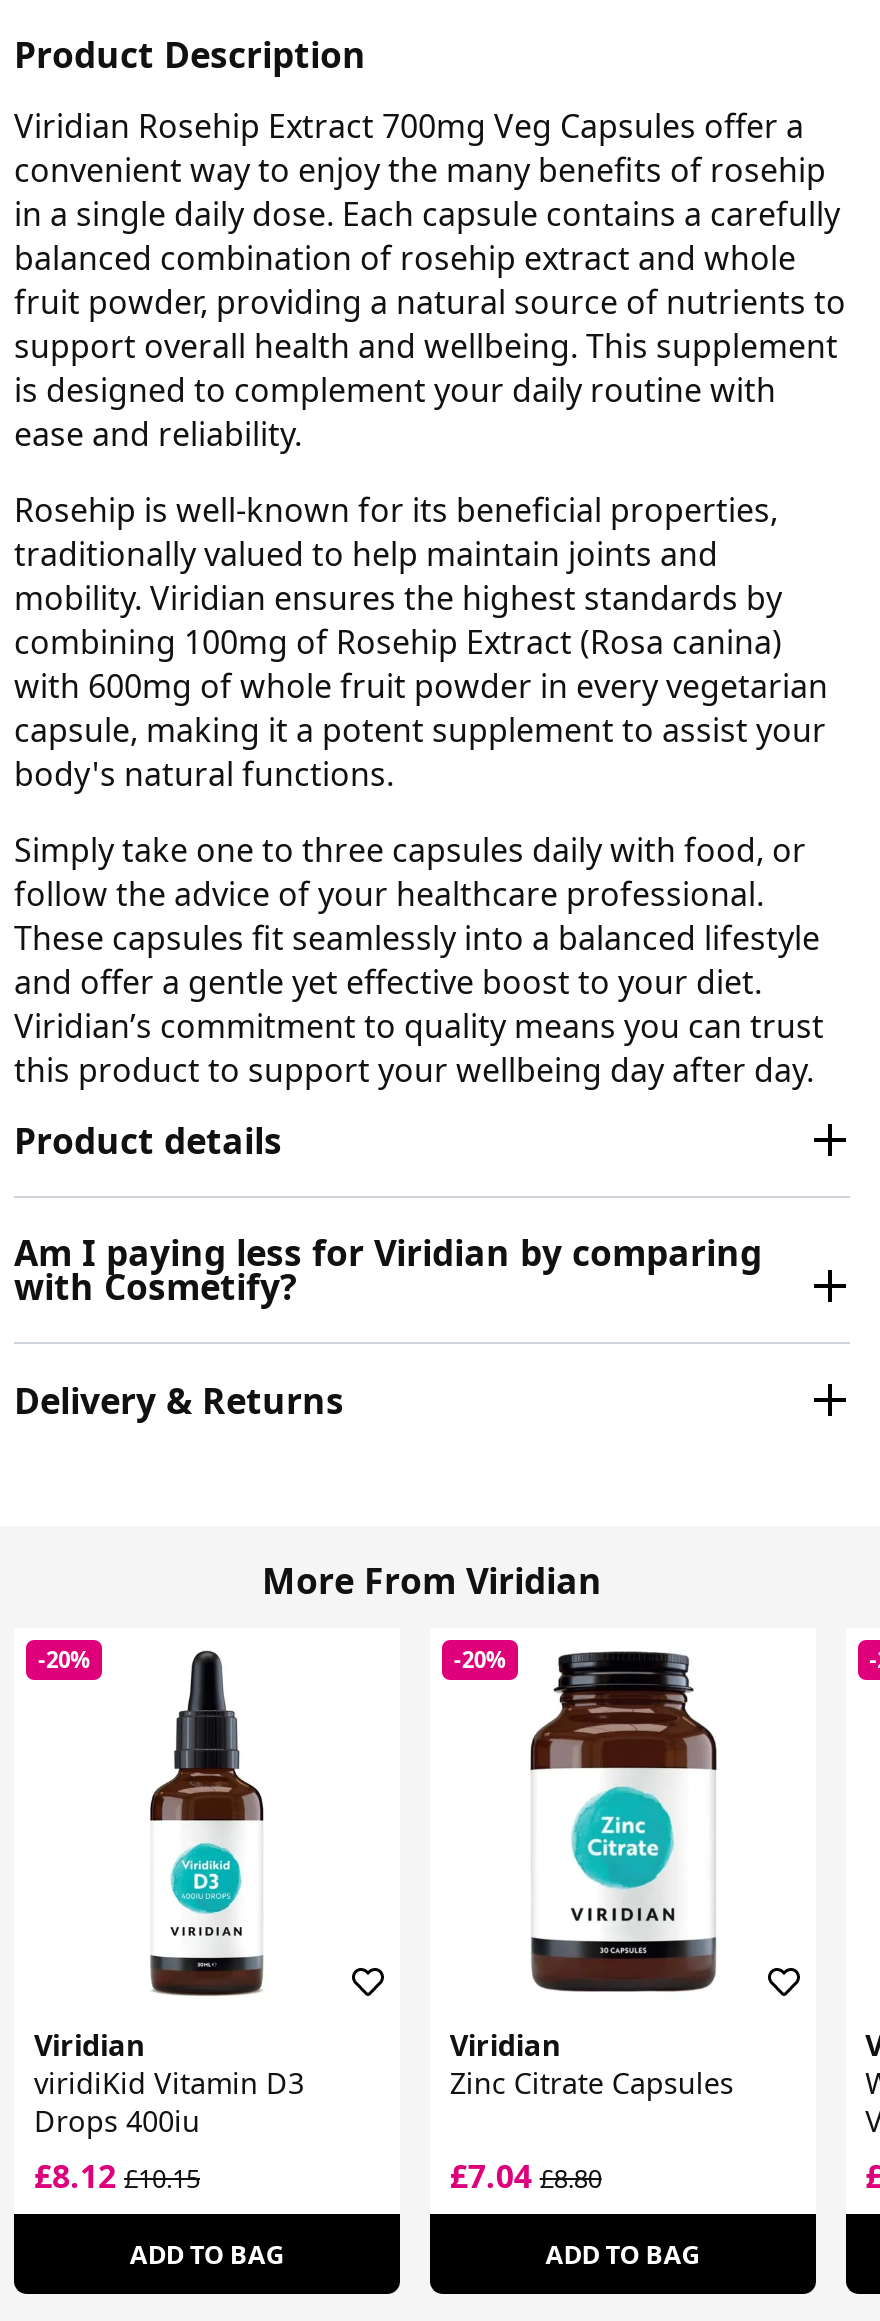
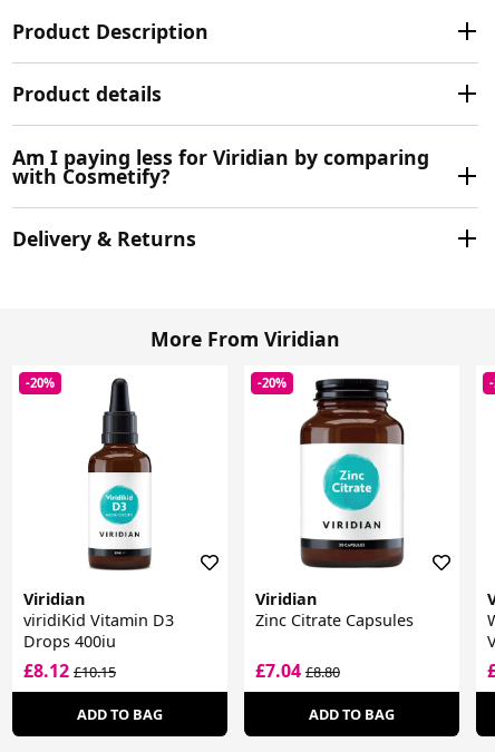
- Viridian Rosehip Extract 700mg Veg Capsules offer a
- convenient way to enjoy the many benefits of rosehip
- in a single daily dose. Each capsule contains a carefully
- balanced combination of rosehip extract and whole
- fruit powder, providing a natural source of nutrients to
- support overall health and wellbeing. This supplement
- is designed to complement your daily routine with
- ease and reliability.
- Rosehip is well-known for its beneficial properties,
- traditionally valued to help maintain joints and
- mobility. Viridian ensures the highest standards by
- combining 100mg of Rosehip Extract (Rosa canina)
- with 600mg of whole fruit powder in every vegetarian
- capsule, making it a potent supplement to assist your
- body's natural functions.
- Simply take one to three capsules daily with food, or
- follow the advice of your healthcare professional.
- These capsules fit seamlessly into a balanced lifestyle
- and offer a gentle yet effective boost to your diet.
- Viridian’s commitment to quality means you can trust
- this product to support your wellbeing day after day.
